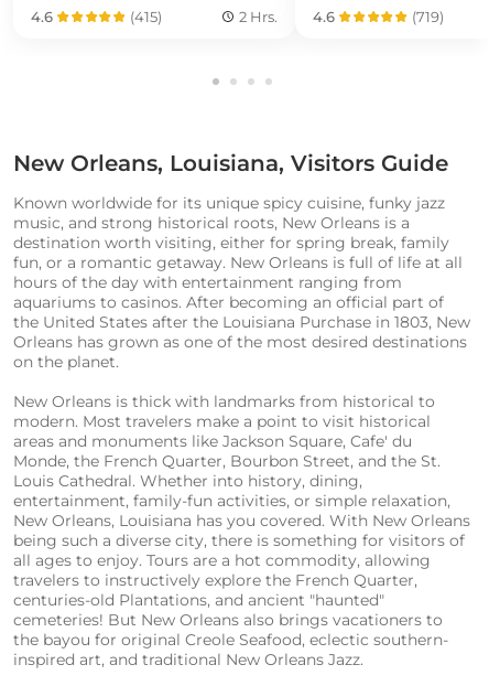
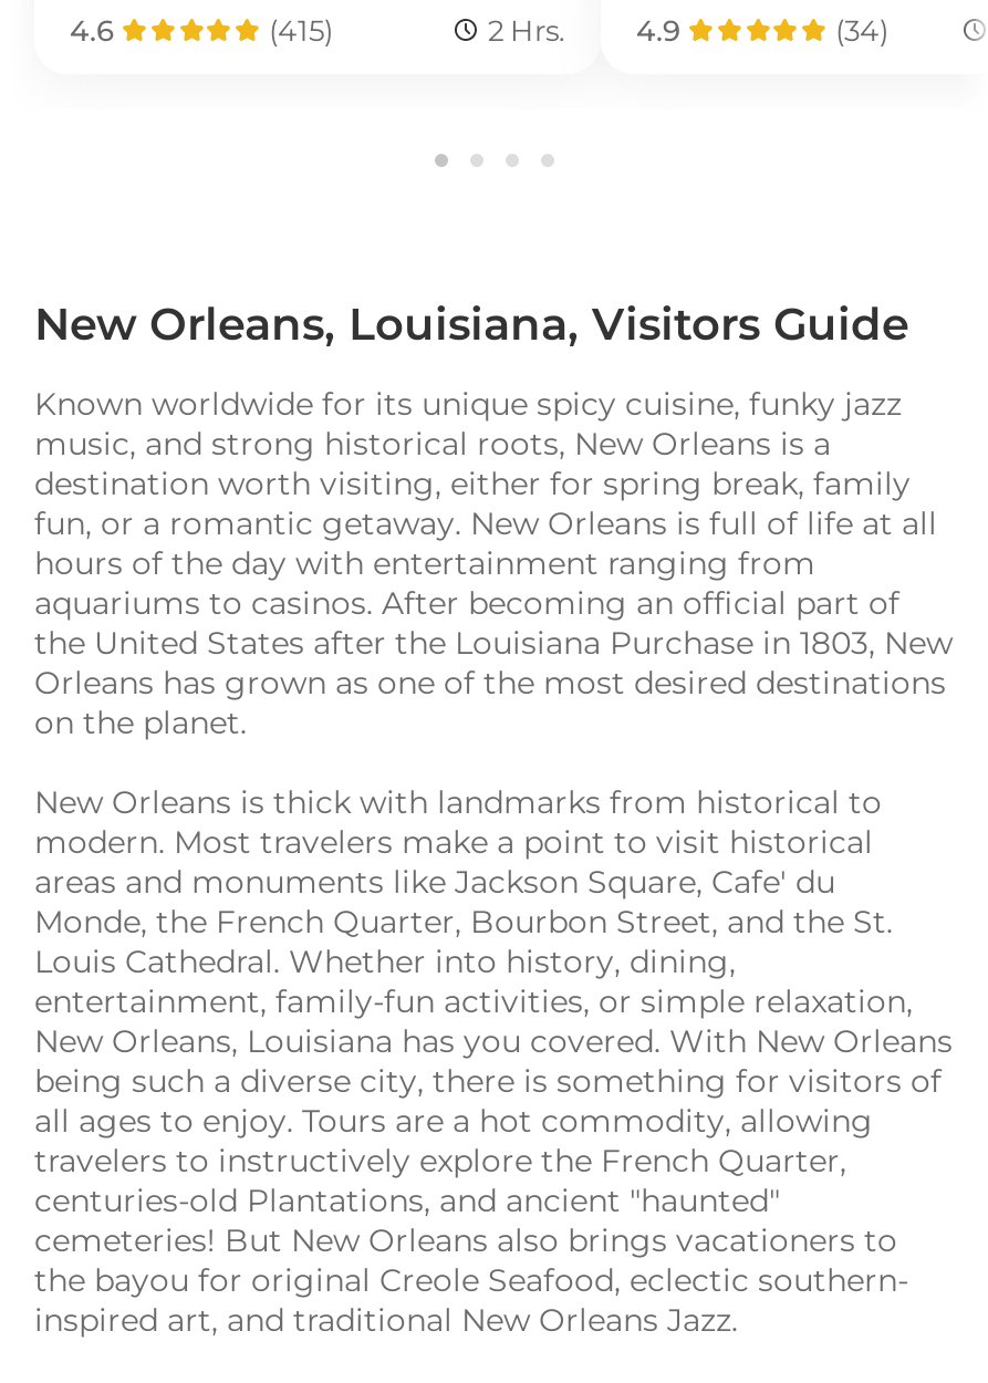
- 4.6
- (719)
+ 4.9
+ (34)
